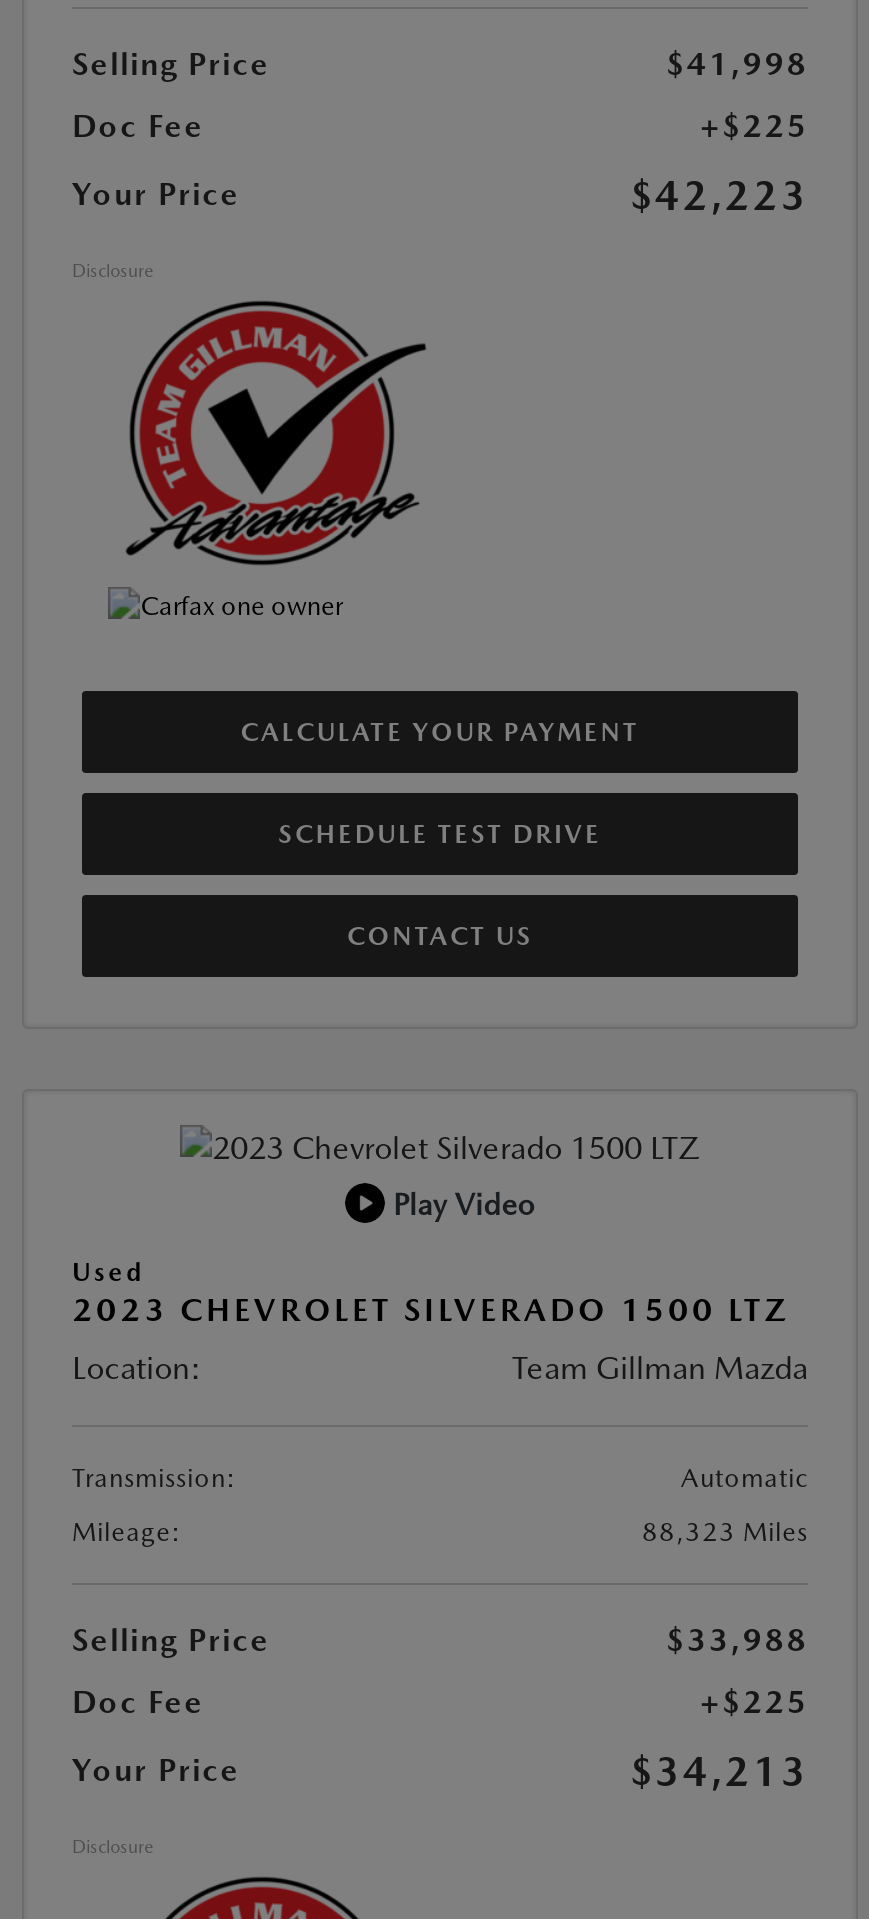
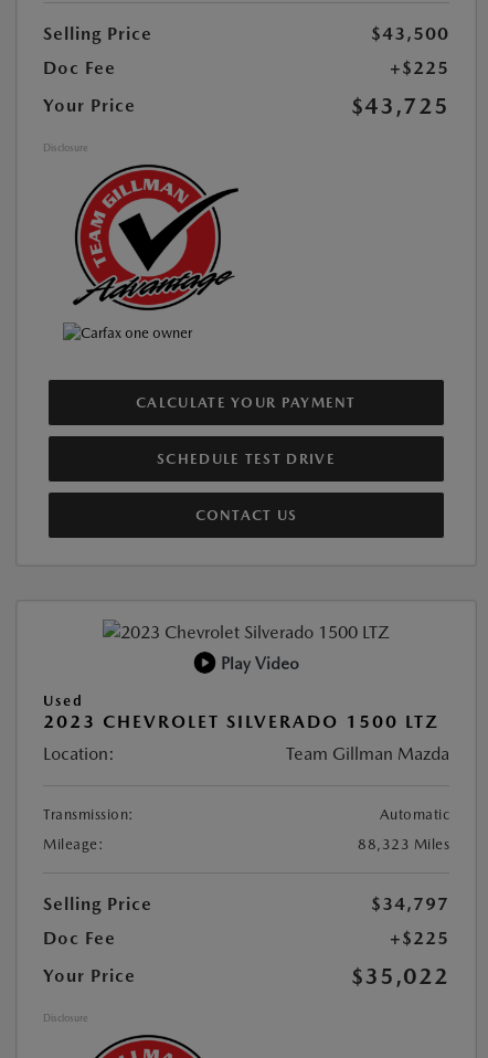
- $41,998
+ $43,500

- $42,223
+ $43,725

- $33,988
+ $34,797

- $34,213
+ $35,022
